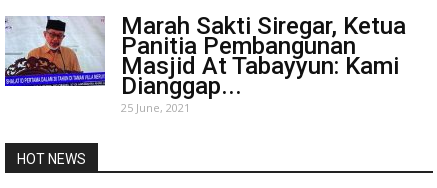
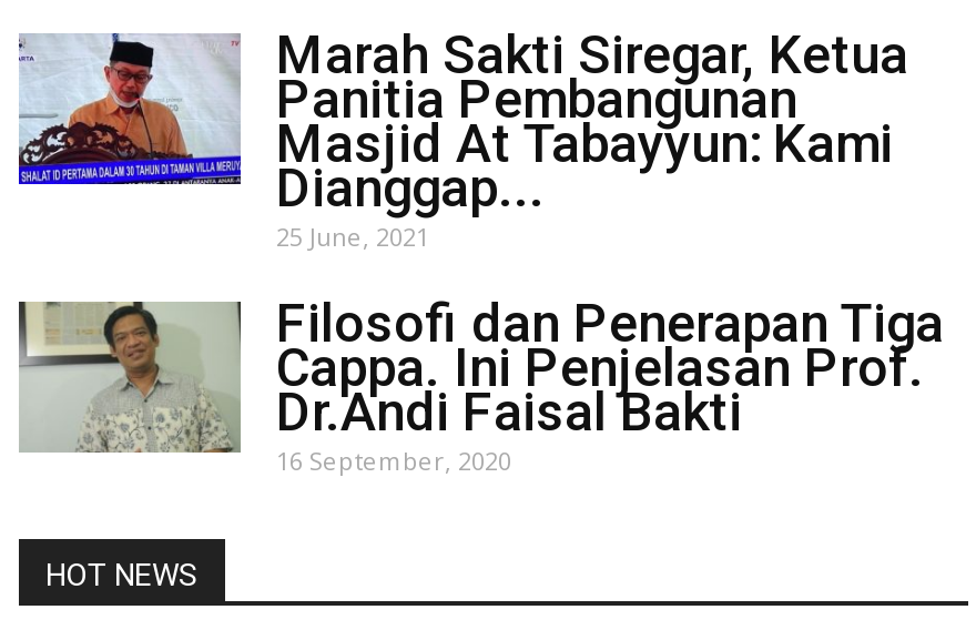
+ [image]
+ Filosofi dan Penerapan Tiga
+ Cappa. Ini Penjelasan Prof.
+ Dr.Andi Faisal Bakti
+ 16 September, 2020
